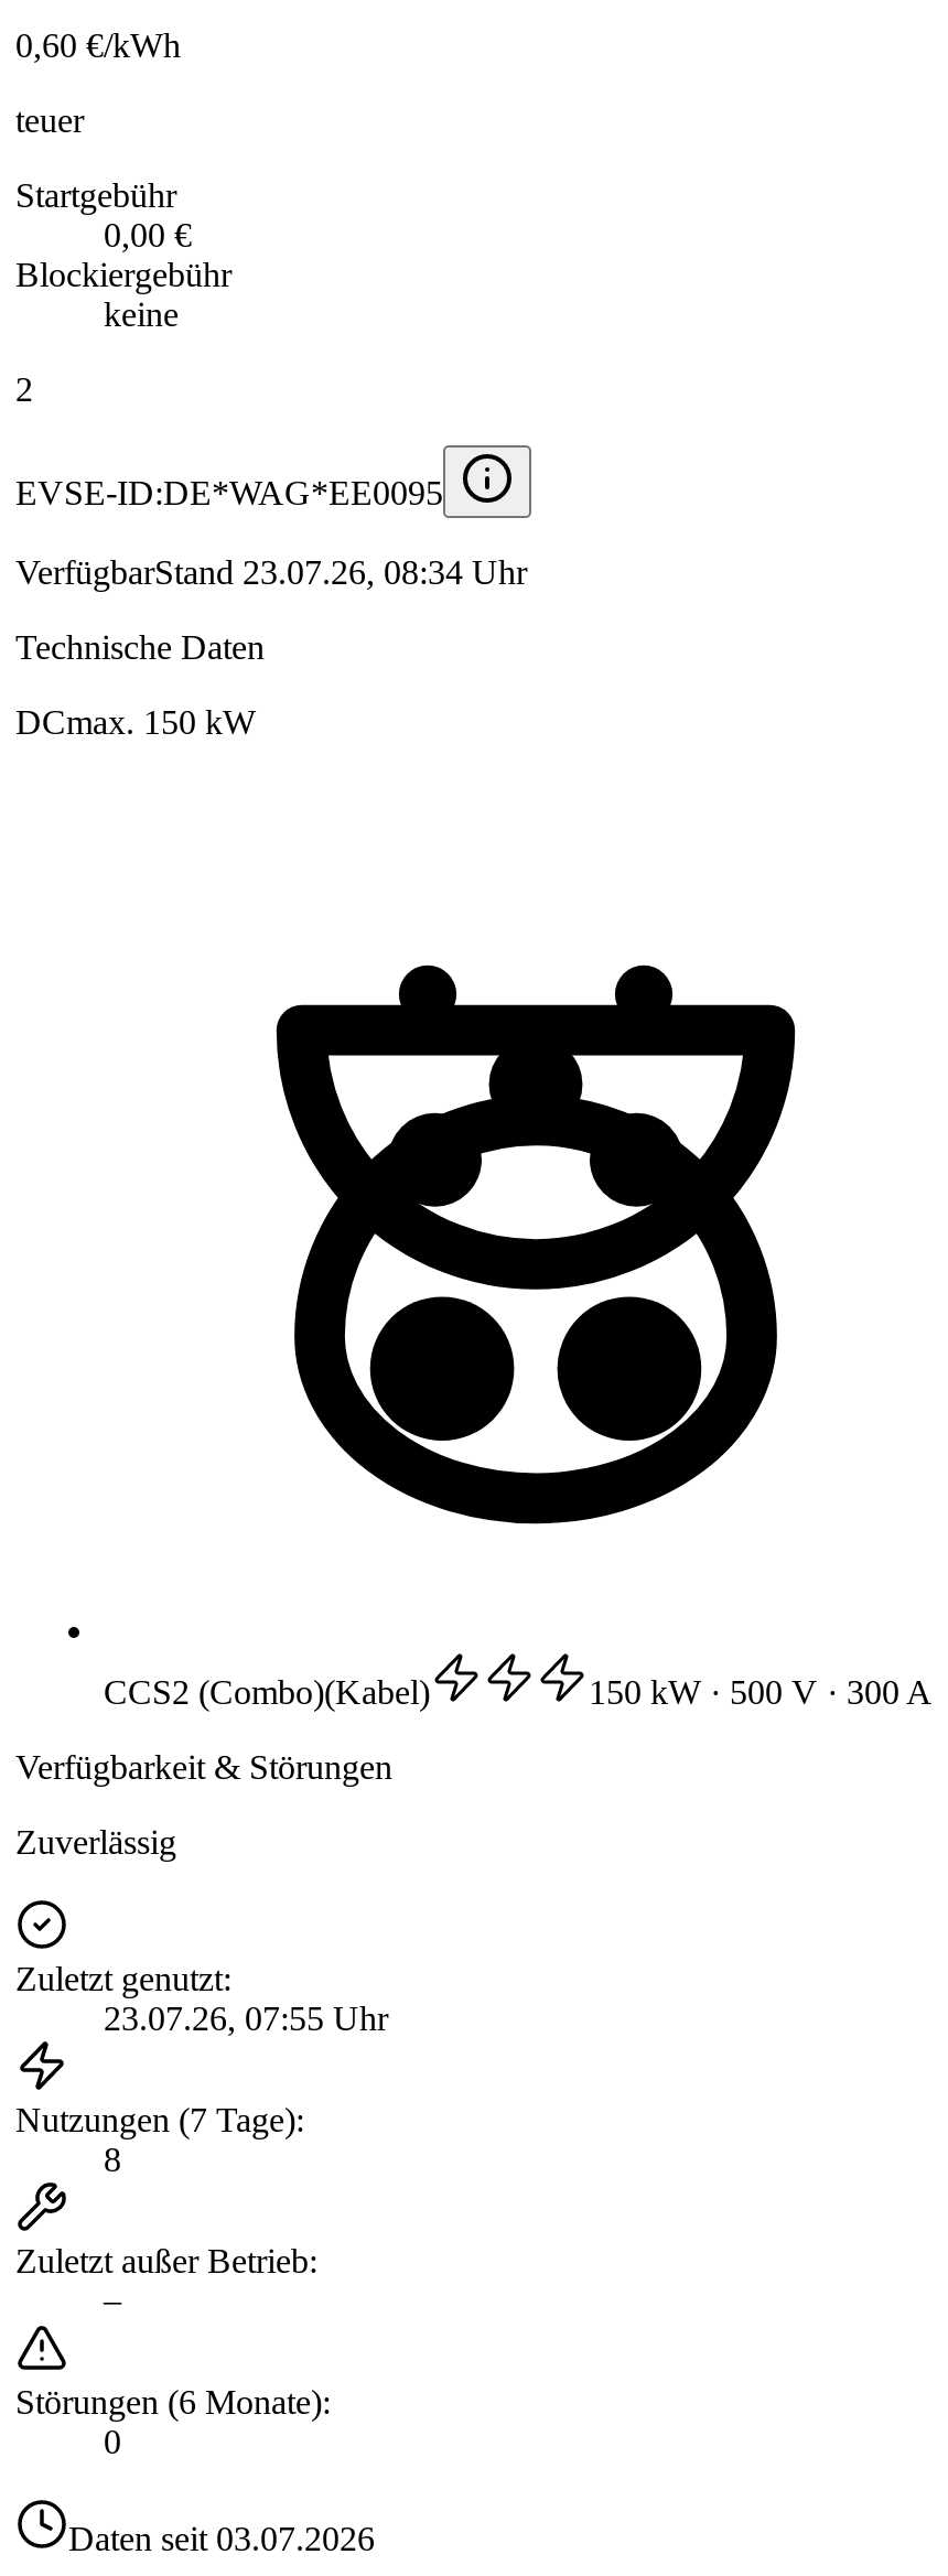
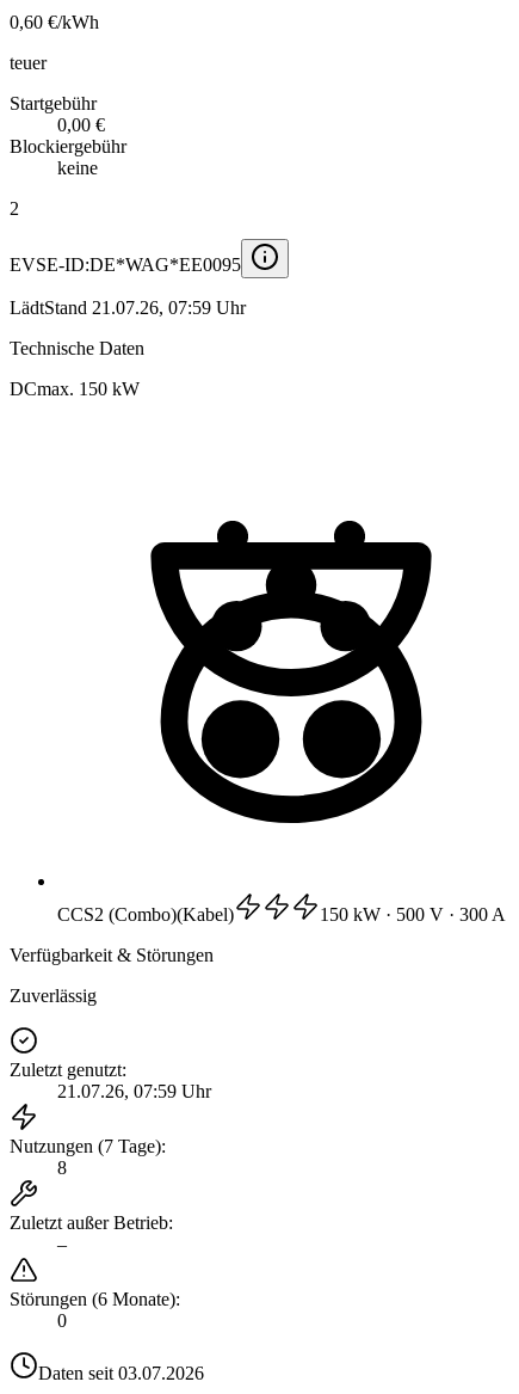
- VerfügbarStand 23.07.26, 08:34 Uhr
+ LädtStand 21.07.26, 07:59 Uhr

- 23.07.26, 07:55 Uhr
+ 21.07.26, 07:59 Uhr
